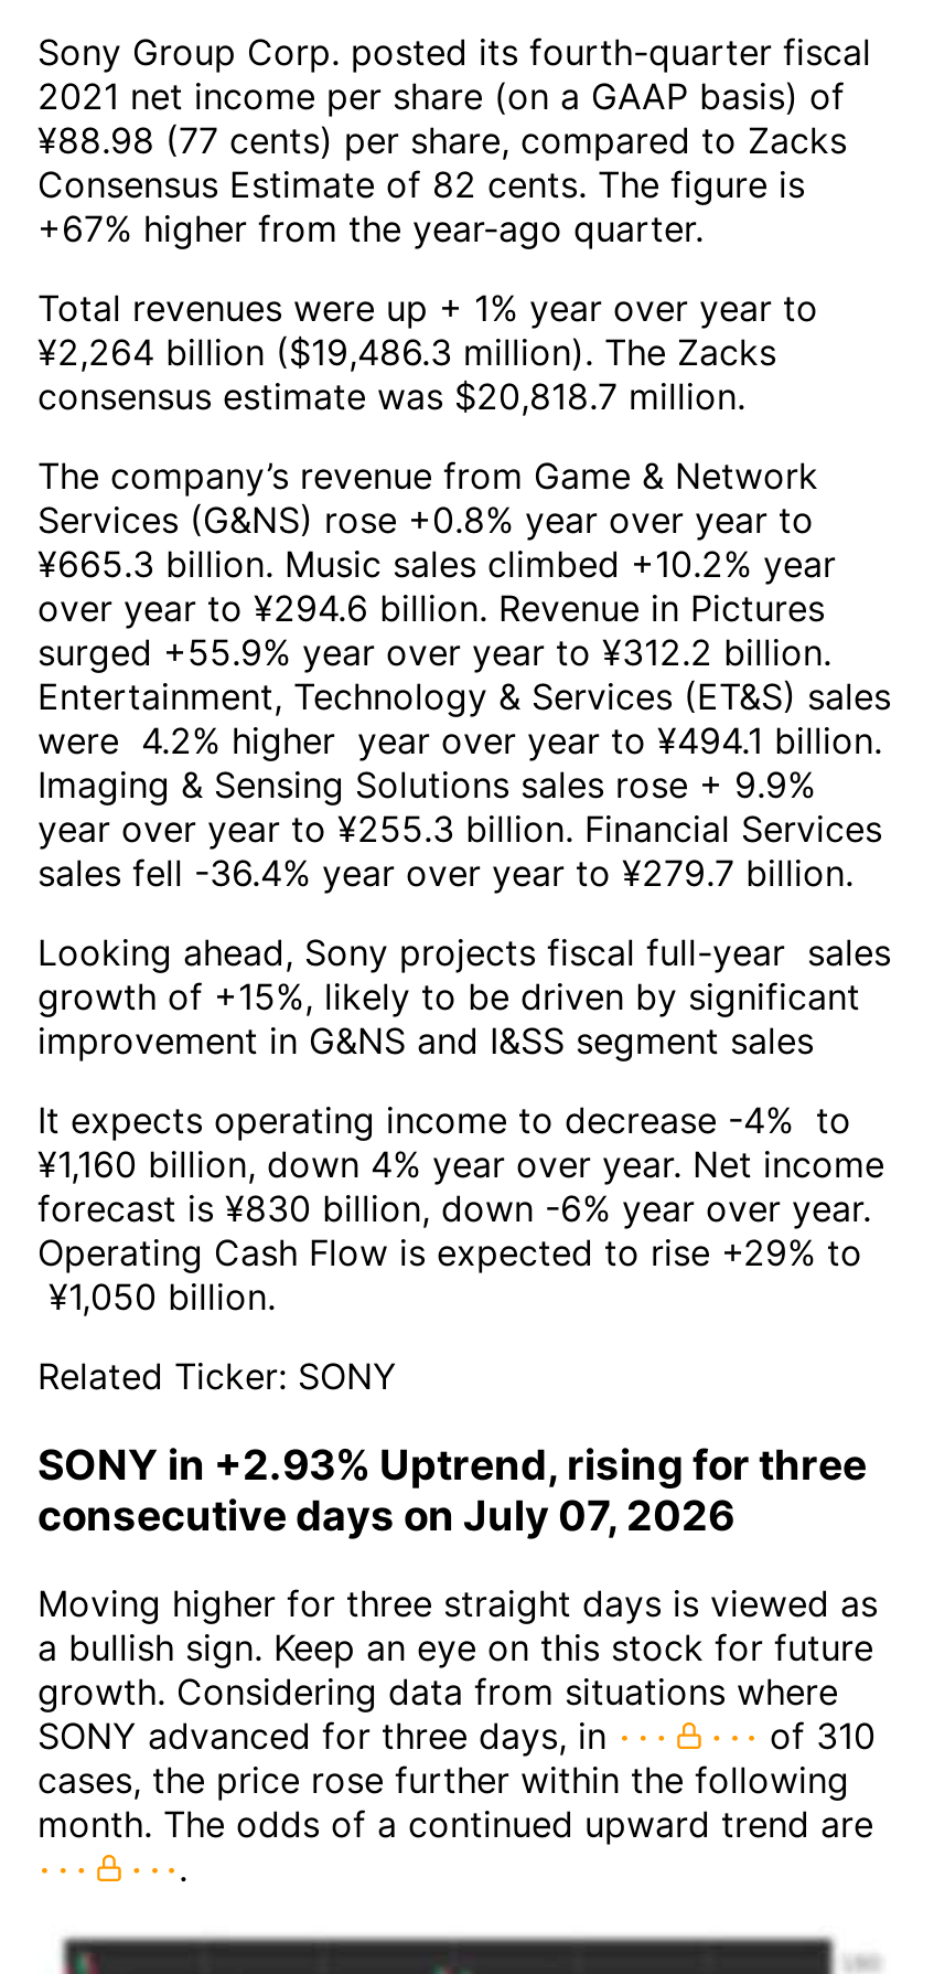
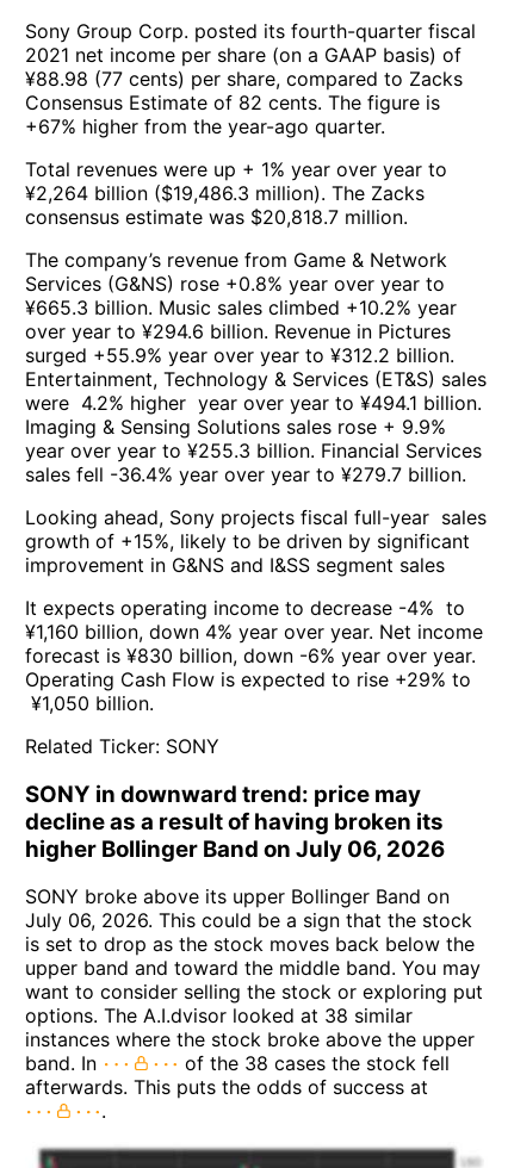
- SONY in +2.93% Uptrend, rising for three
- consecutive days on July 07, 2026
+ SONY in downward trend: price may
+ decline as a result of having broken its
+ higher Bollinger Band on July 06, 2026

- Moving higher for three straight days is viewed as
- a bullish sign. Keep an eye on this stock for future
- growth. Considering data from situations where
- SONY advanced for three days, in
- of 310
- cases, the price rose further within the following
- month. The odds of a continued upward trend are
+ SONY broke above its upper Bollinger Band on
+ July 06, 2026. This could be a sign that the stock
+ is set to drop as the stock moves back below the
+ upper band and toward the middle band. You may
+ want to consider selling the stock or exploring put
+ options. The A.I.dvisor looked at 38 similar
+ instances where the stock broke above the upper
+ band. In
+ of the 38 cases the stock fell
+ afterwards. This puts the odds of success at
